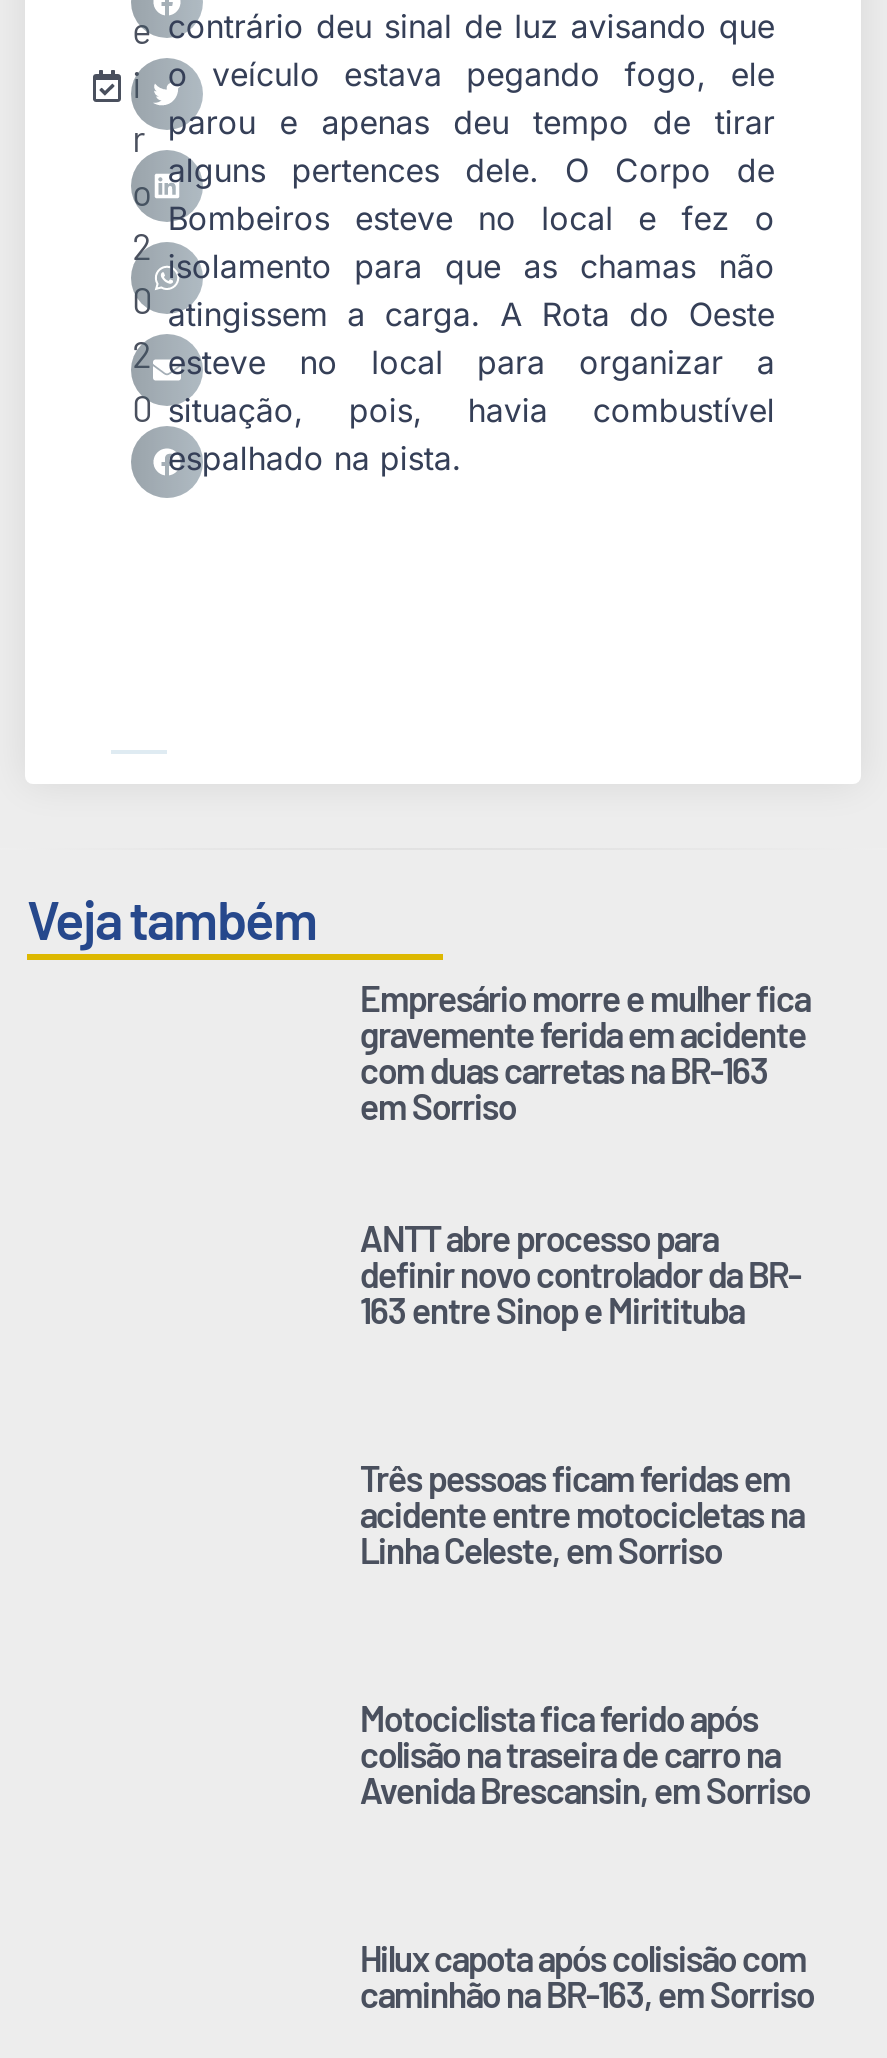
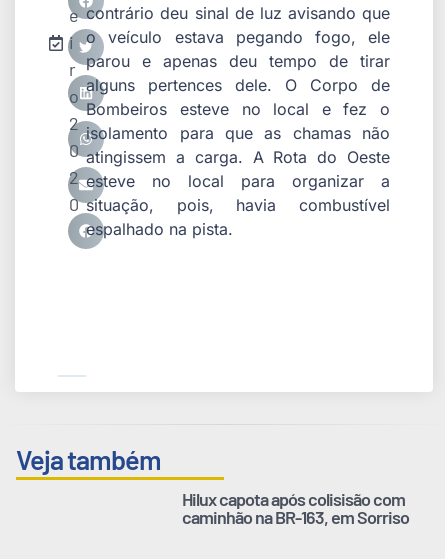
- Empresário morre e mulher fica
- gravemente ferida em acidente
- com duas carretas na BR-163
- em Sorriso
- ANTT abre processo para
- definir novo controlador da BR-
- 163 entre Sinop e Miritituba

- Três pessoas ficam feridas em
- acidente entre motocicletas na
- Linha Celeste, em Sorriso

- Motociclista fica ferido após
- colisão na traseira de carro na
- Avenida Brescansin, em Sorriso
